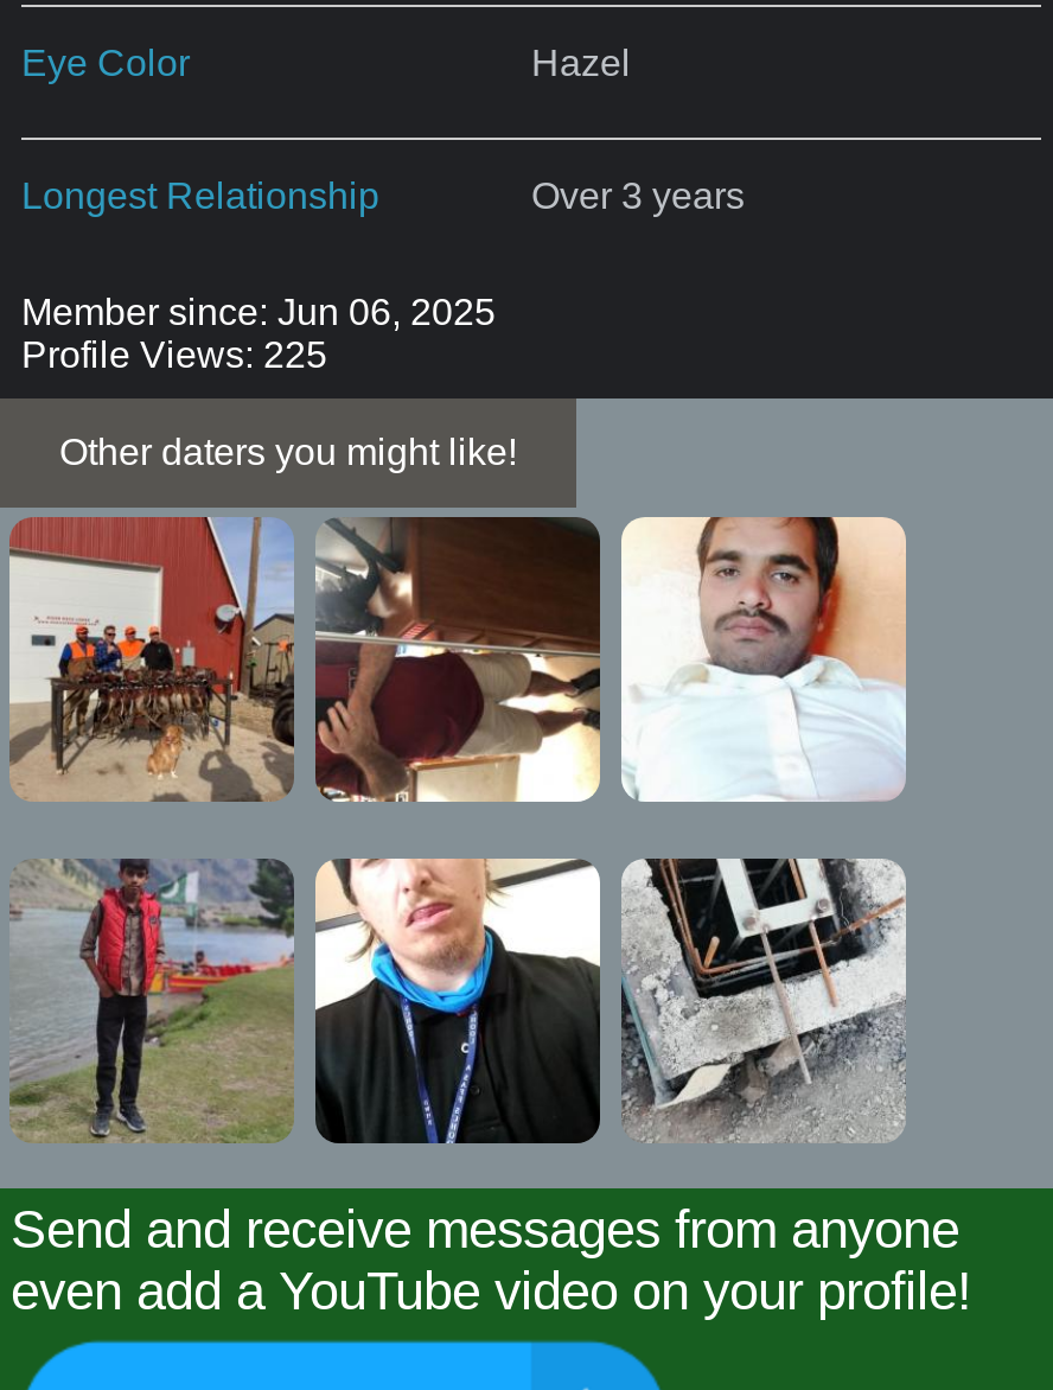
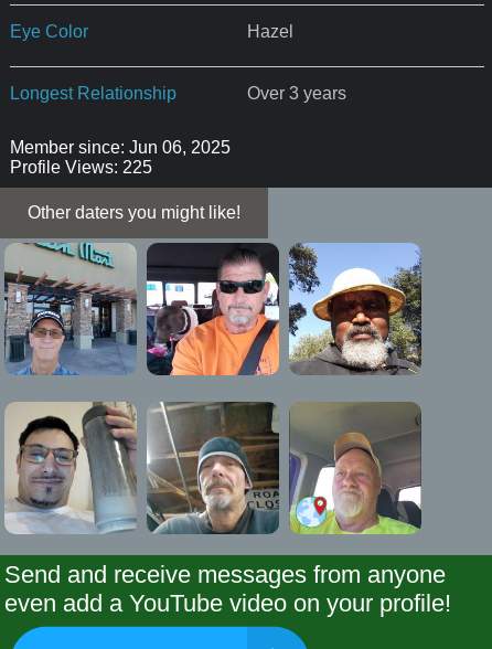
- [image]
+ [image]

- [image]
+ [image]

- [image]
+ [image]

- [image]
+ [image]

- [image]
+ [image]

- [image]
+ [image]
